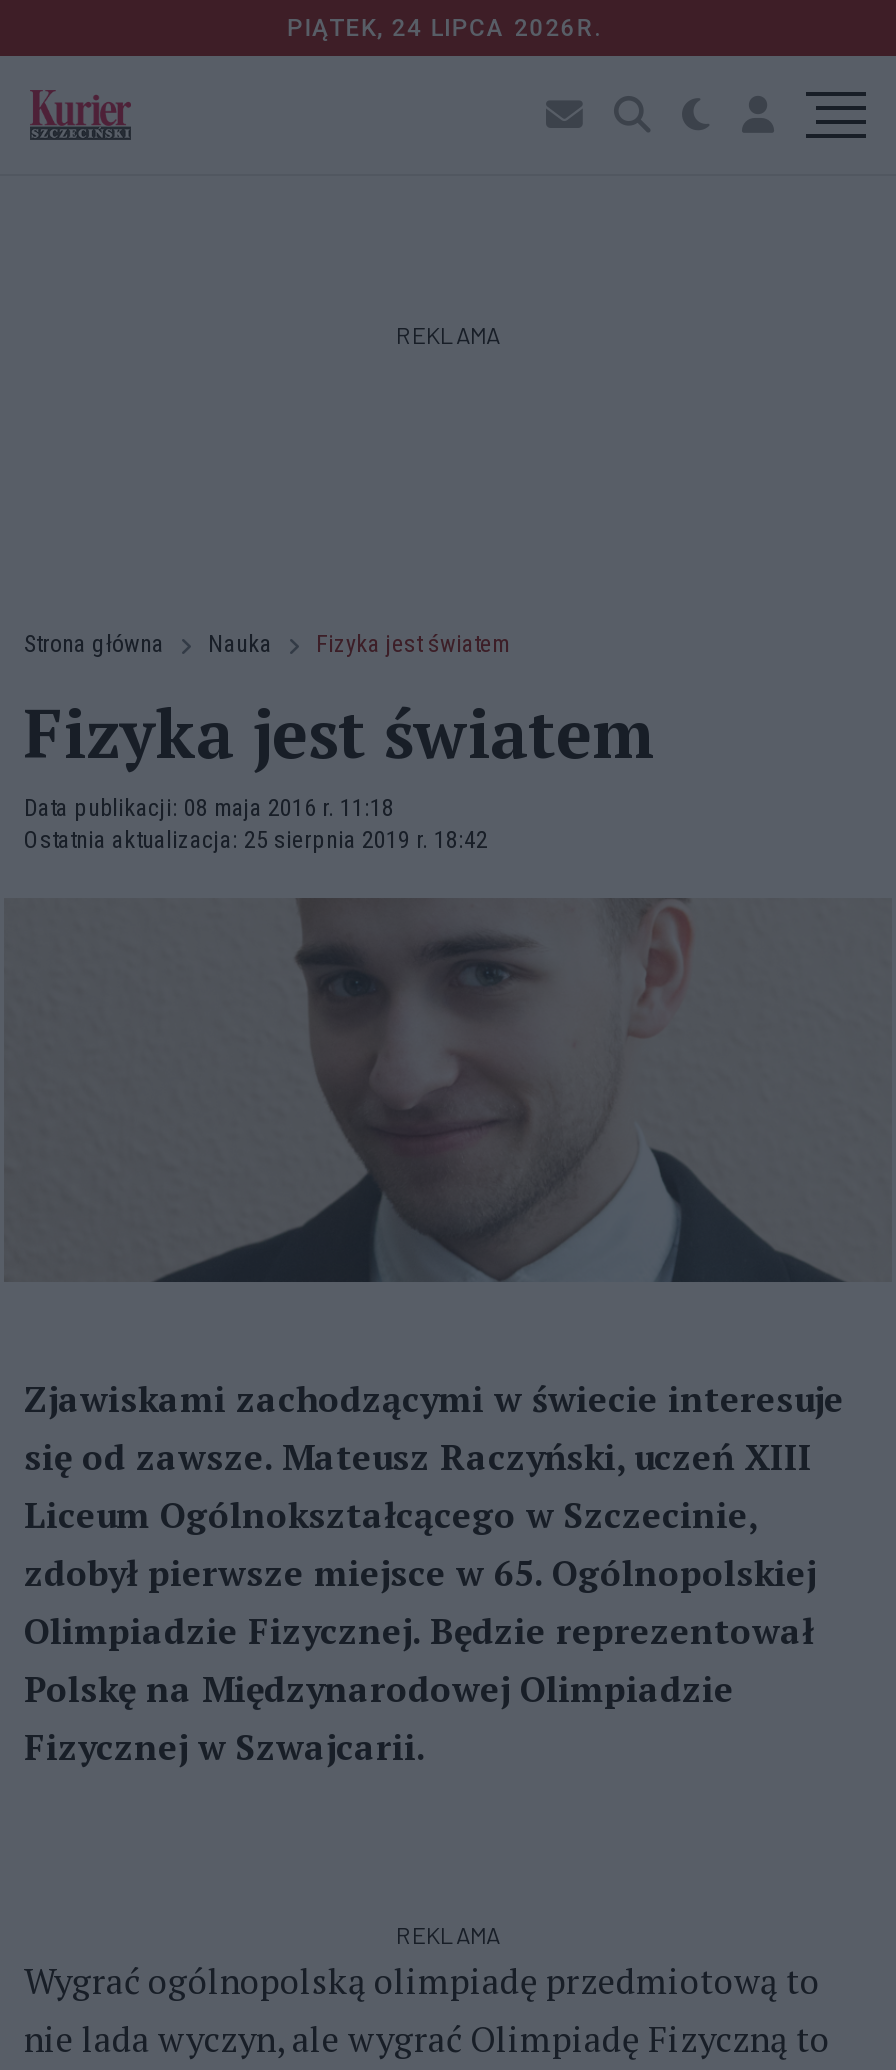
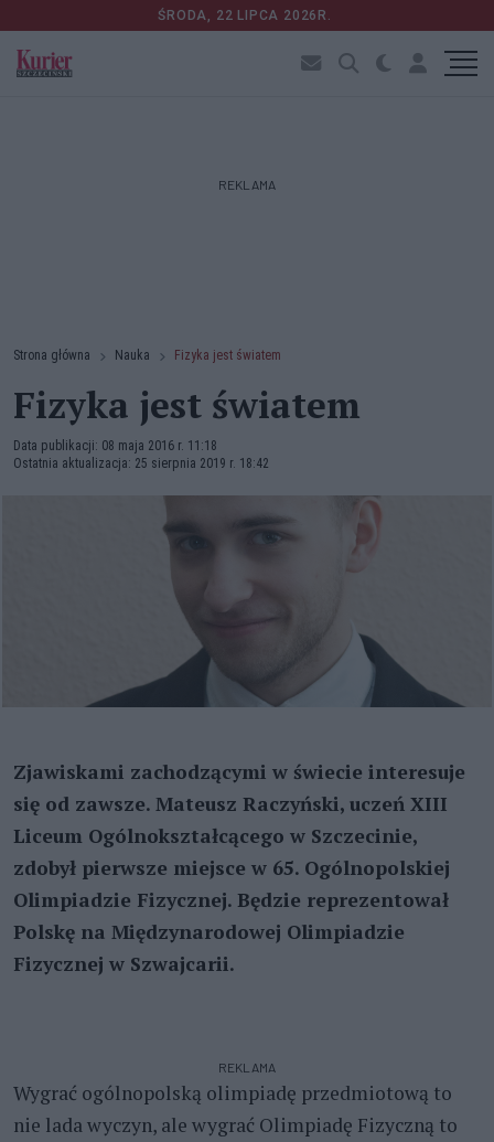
- PIĄTEK, 24 LIPCA 2026R.
+ ŚRODA, 22 LIPCA 2026R.
